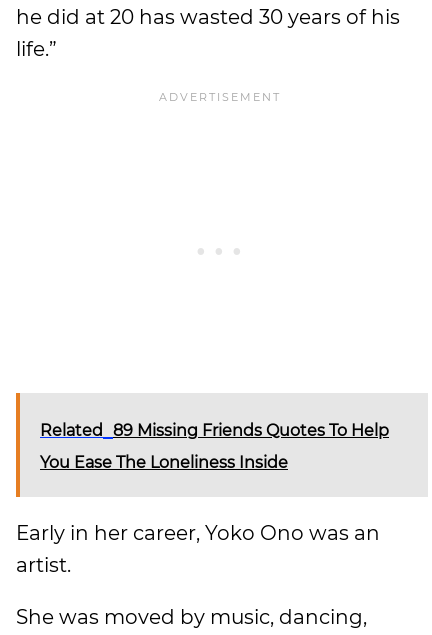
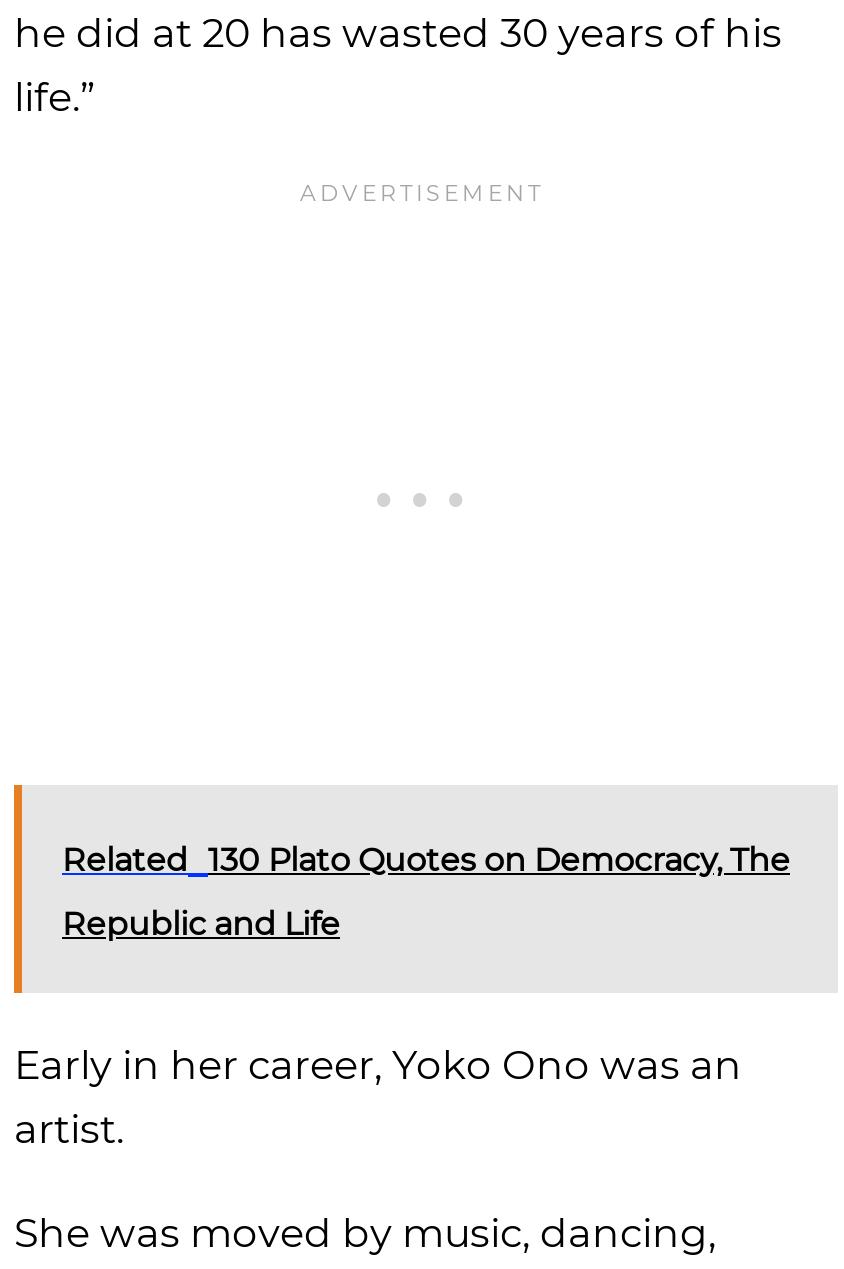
- Related 89 Missing Friends Quotes To Help
+ Related 130 Plato Quotes on Democracy, The

- You Ease The Loneliness Inside
+ Republic and Life
